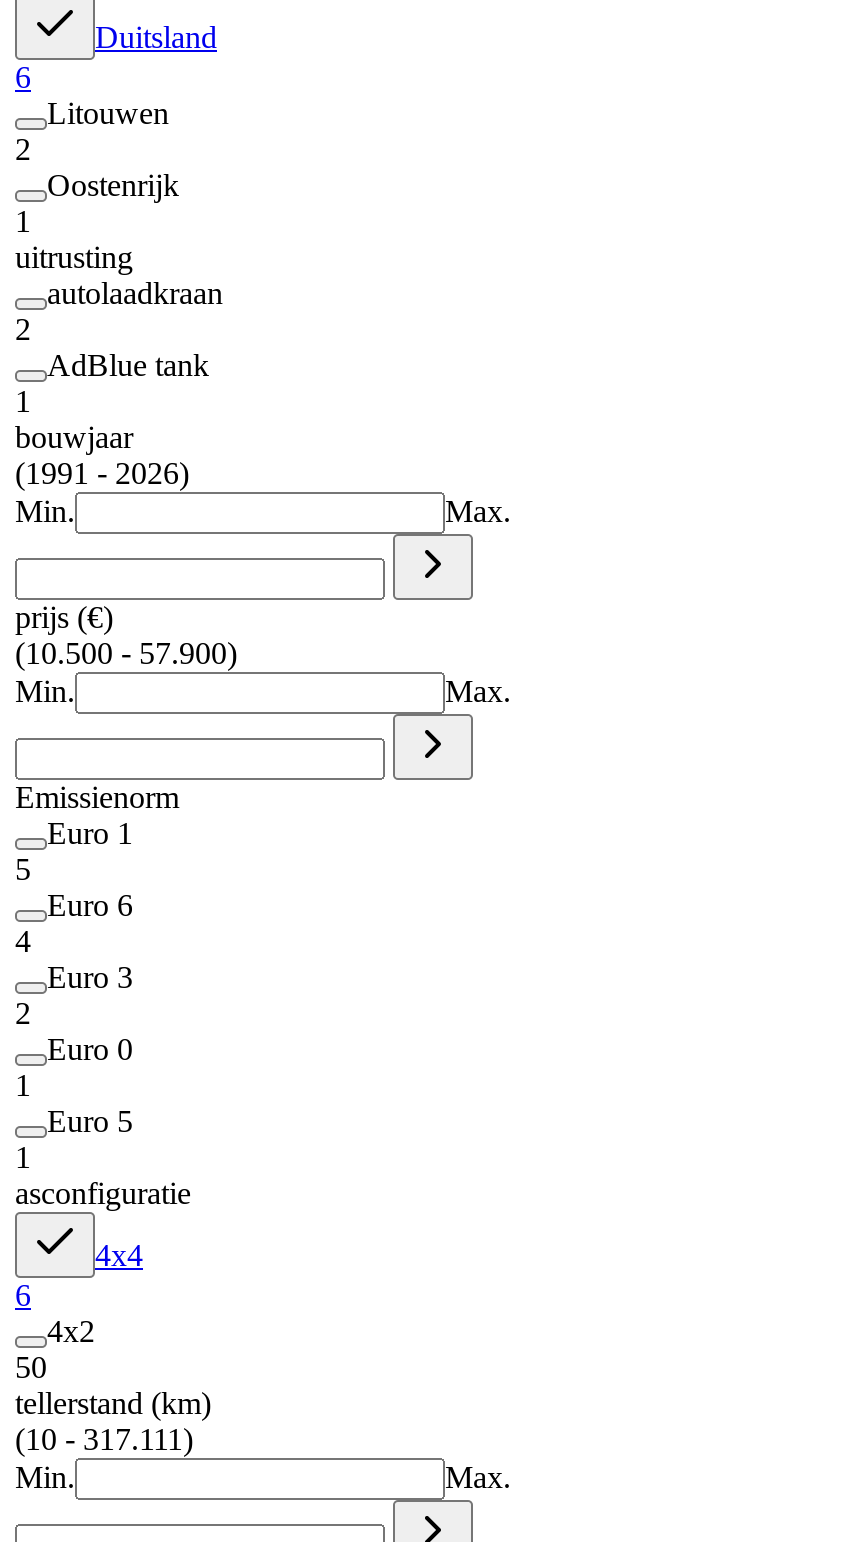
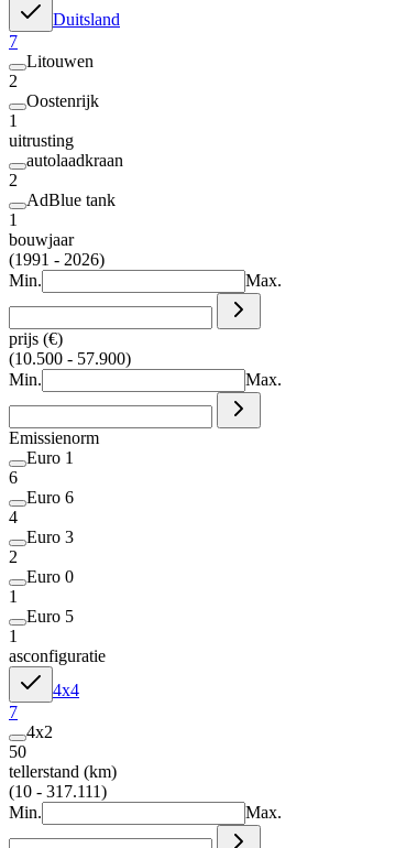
- 6
+ 7

- 5
+ 6

- 6
+ 7
